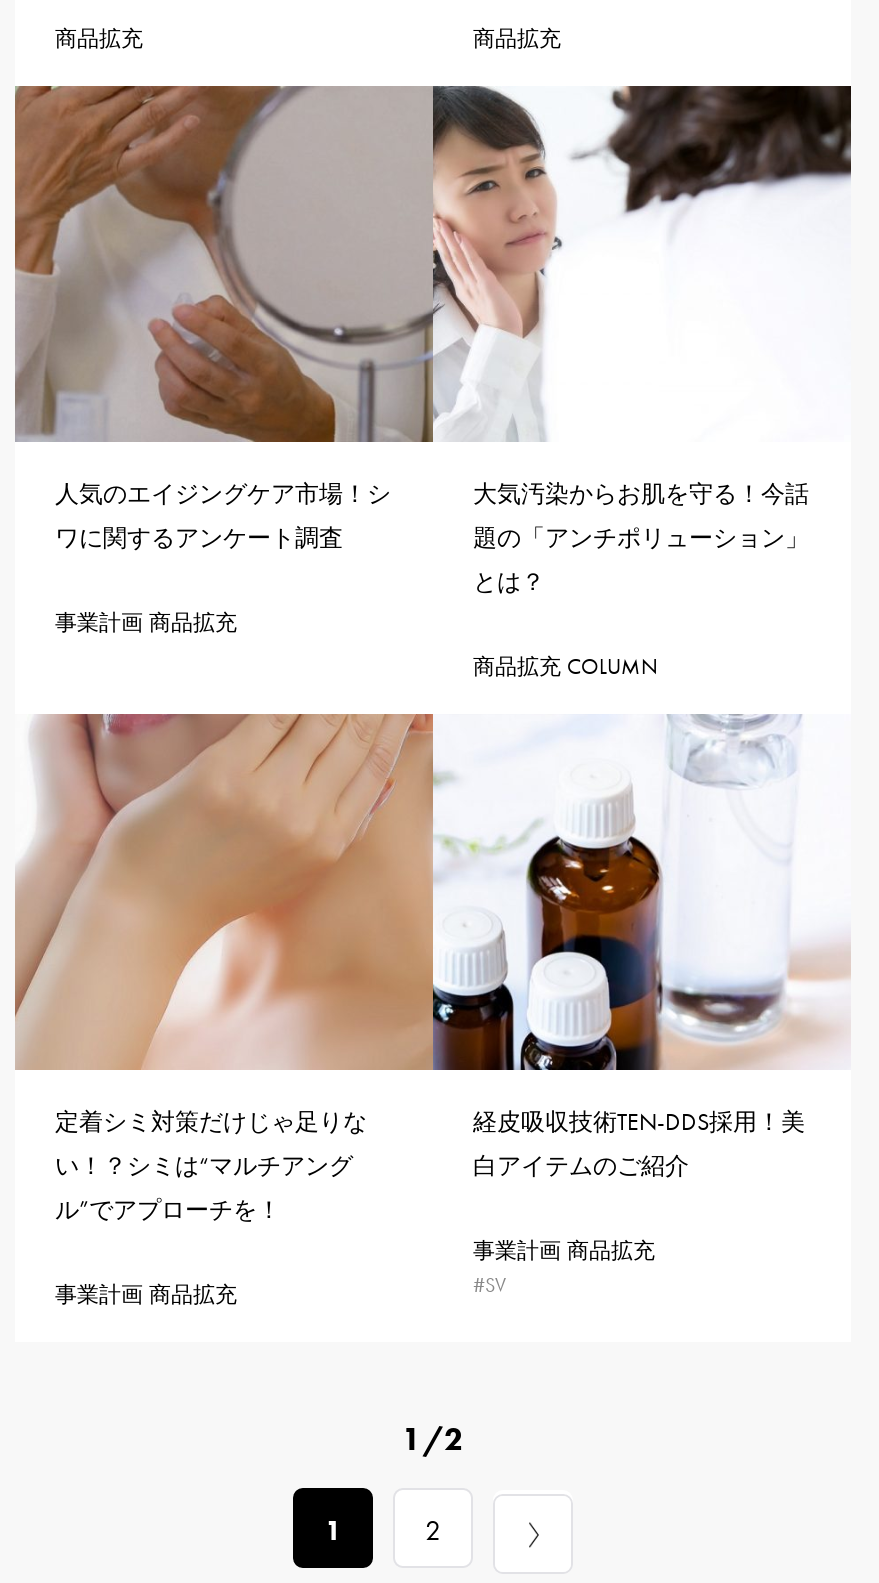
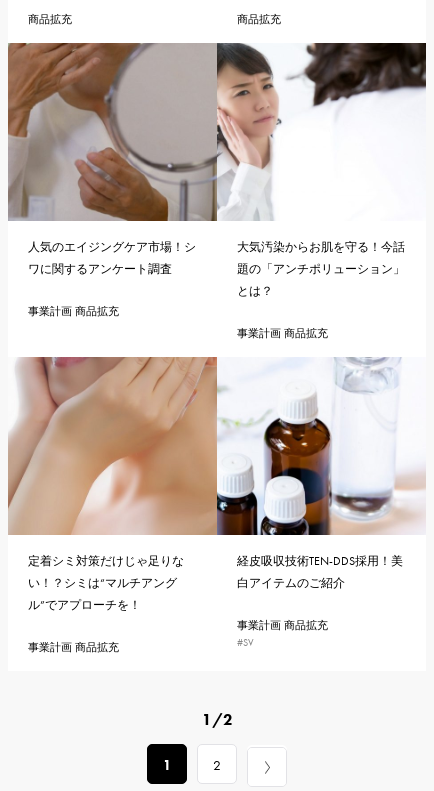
- 商品拡充 COLUMN
+ 事業計画 商品拡充
